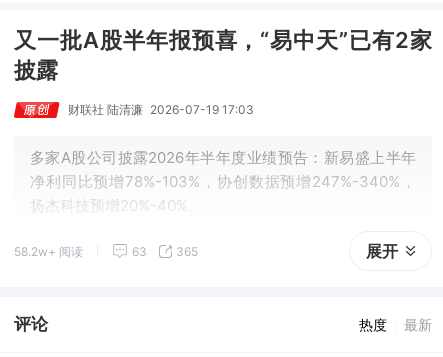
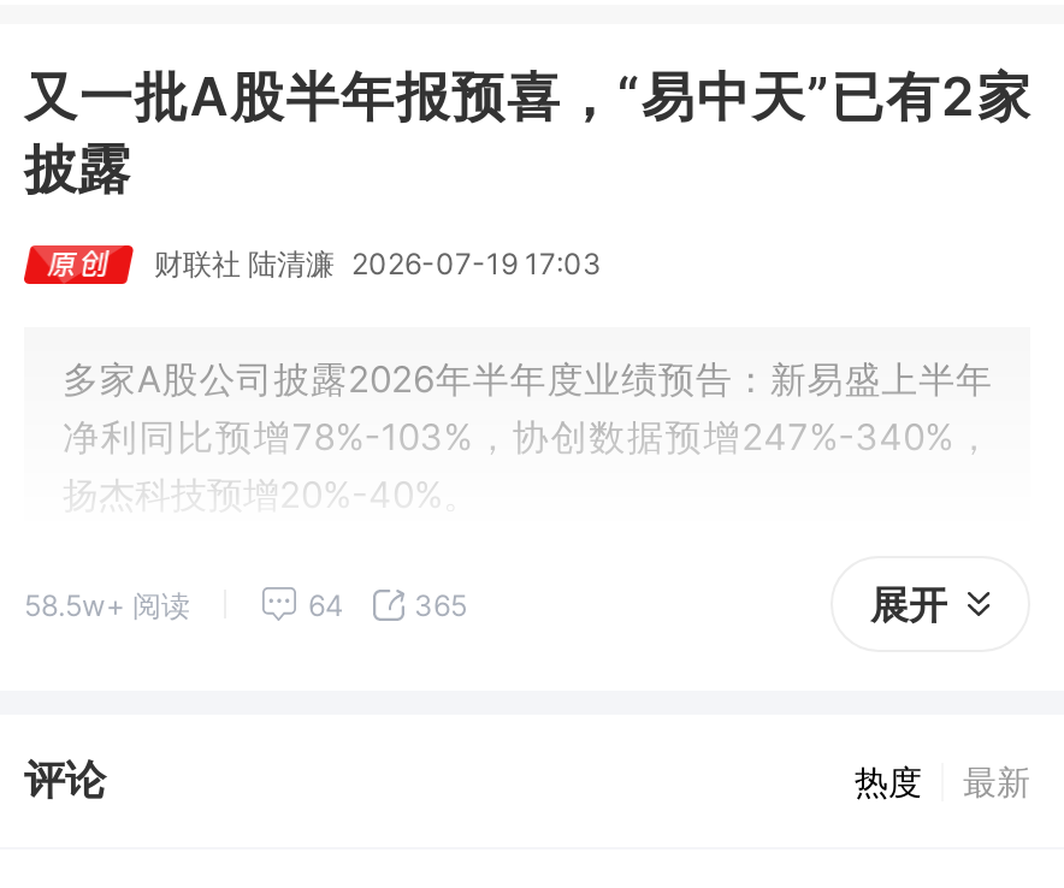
- 58.2w+ 阅读
+ 58.5w+ 阅读

- 63 365
+ 64 365
